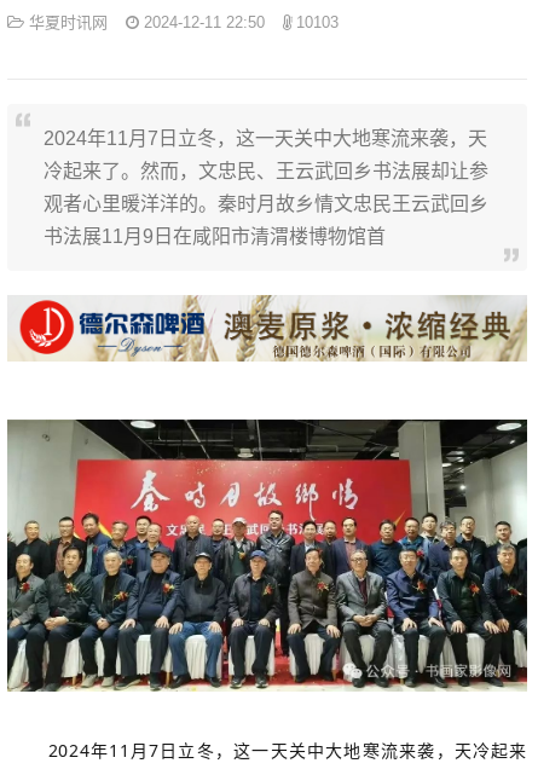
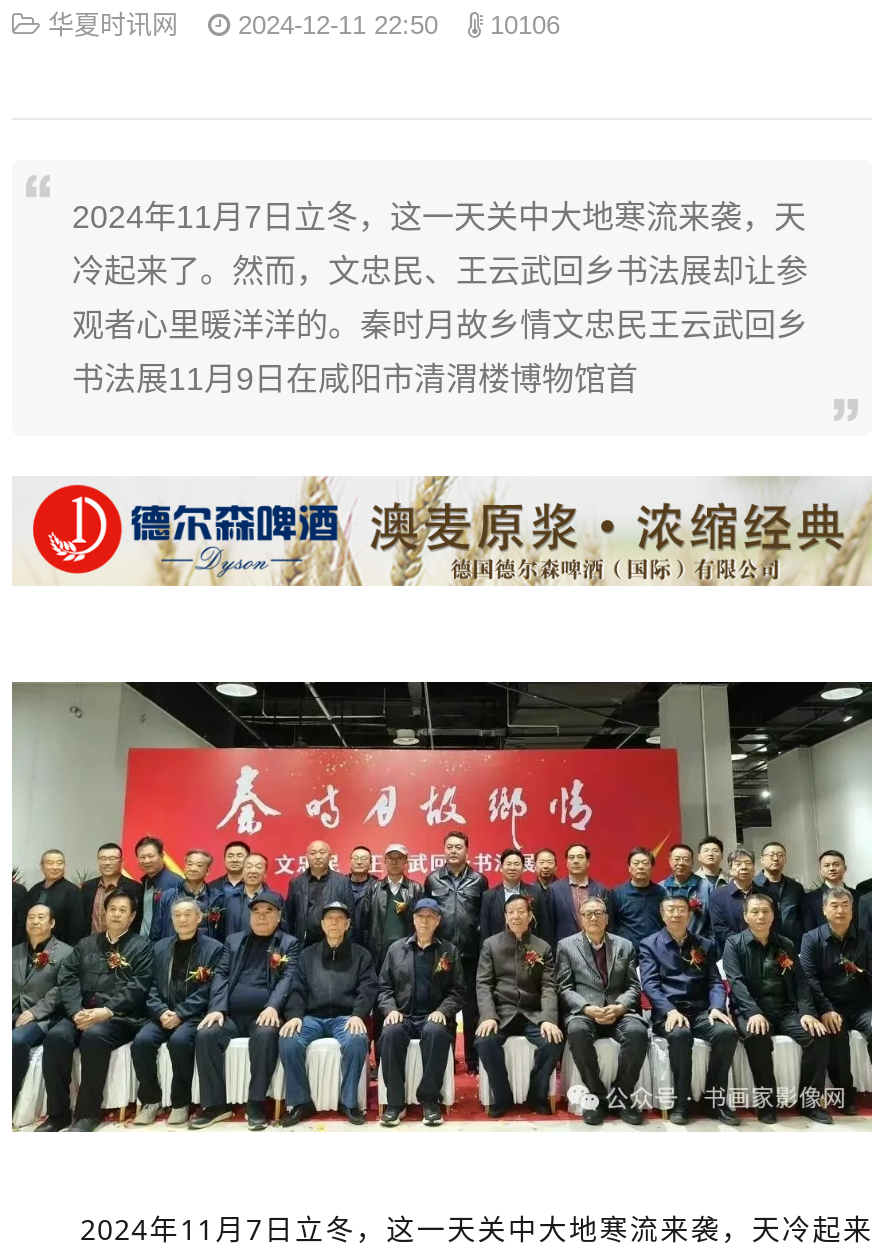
- 华夏时讯网 2024-12-11 22:50 10103
+ 华夏时讯网 2024-12-11 22:50 10106
